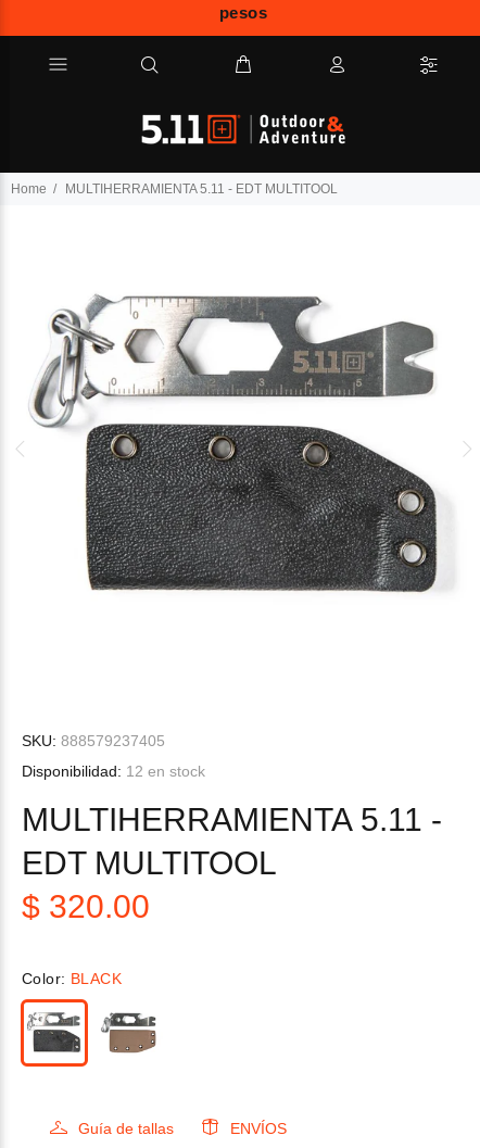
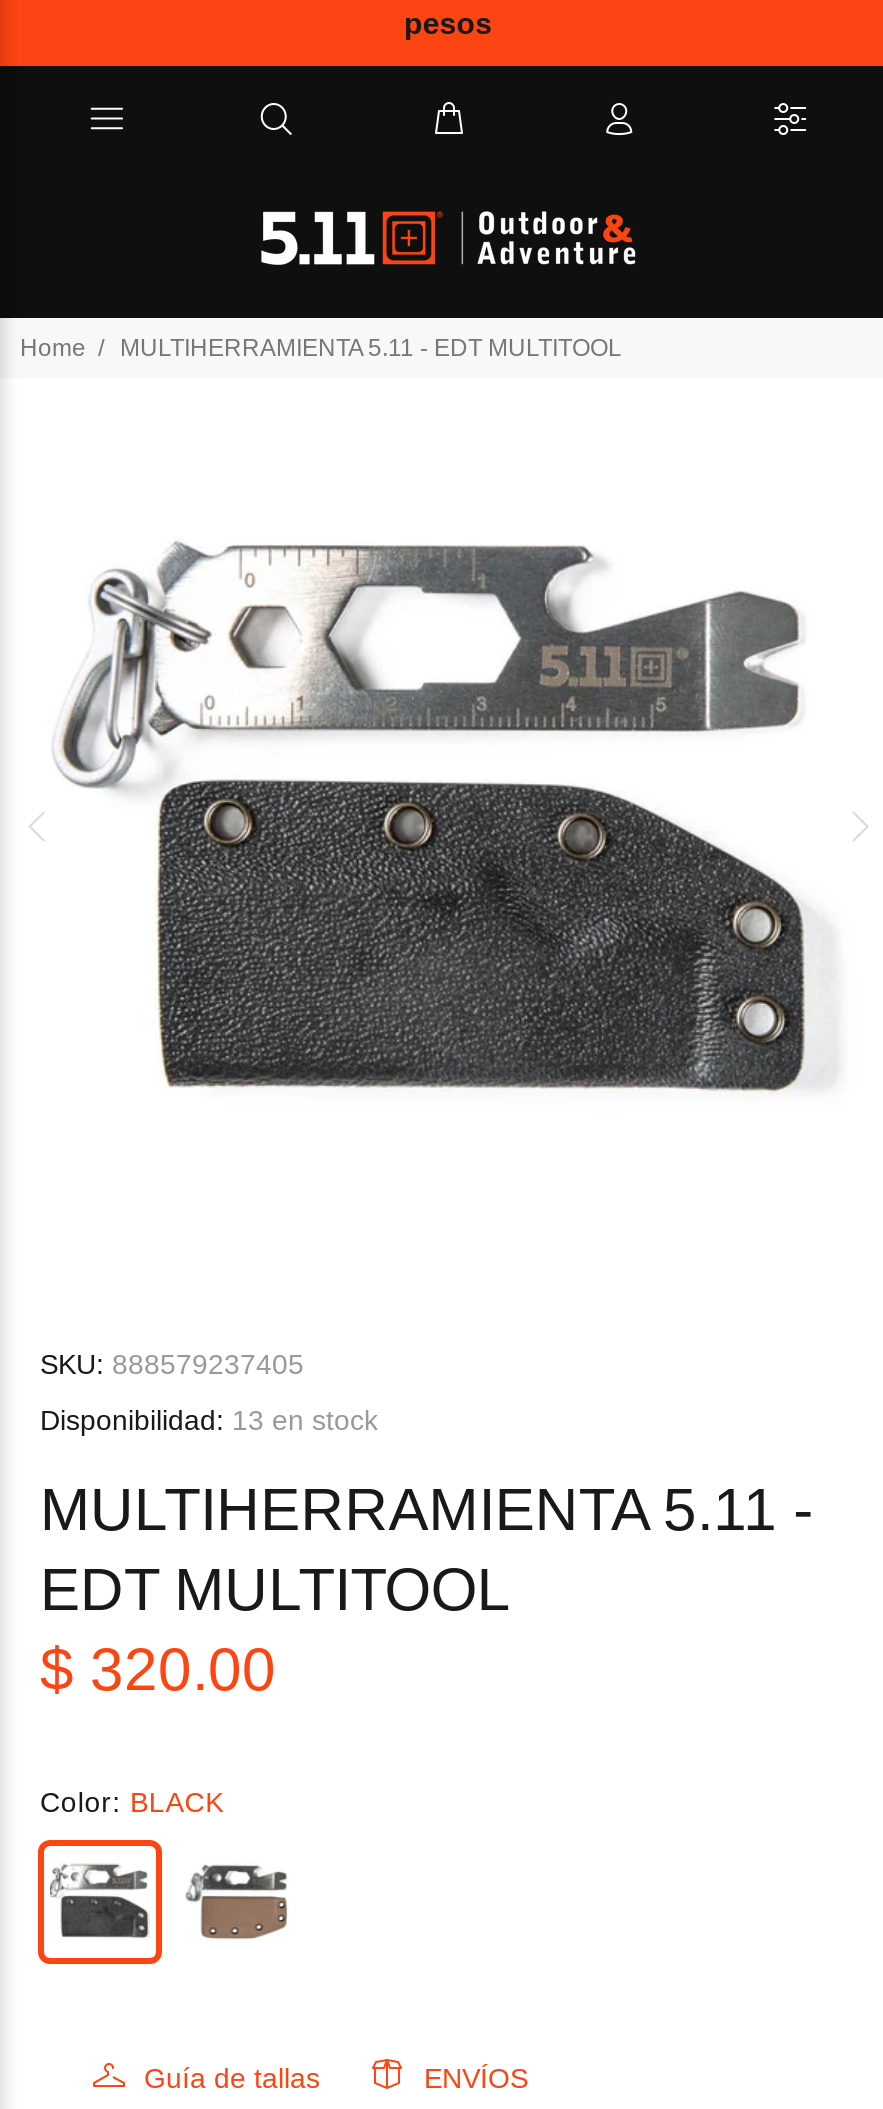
- Disponibilidad: 12 en stock
+ Disponibilidad: 13 en stock
